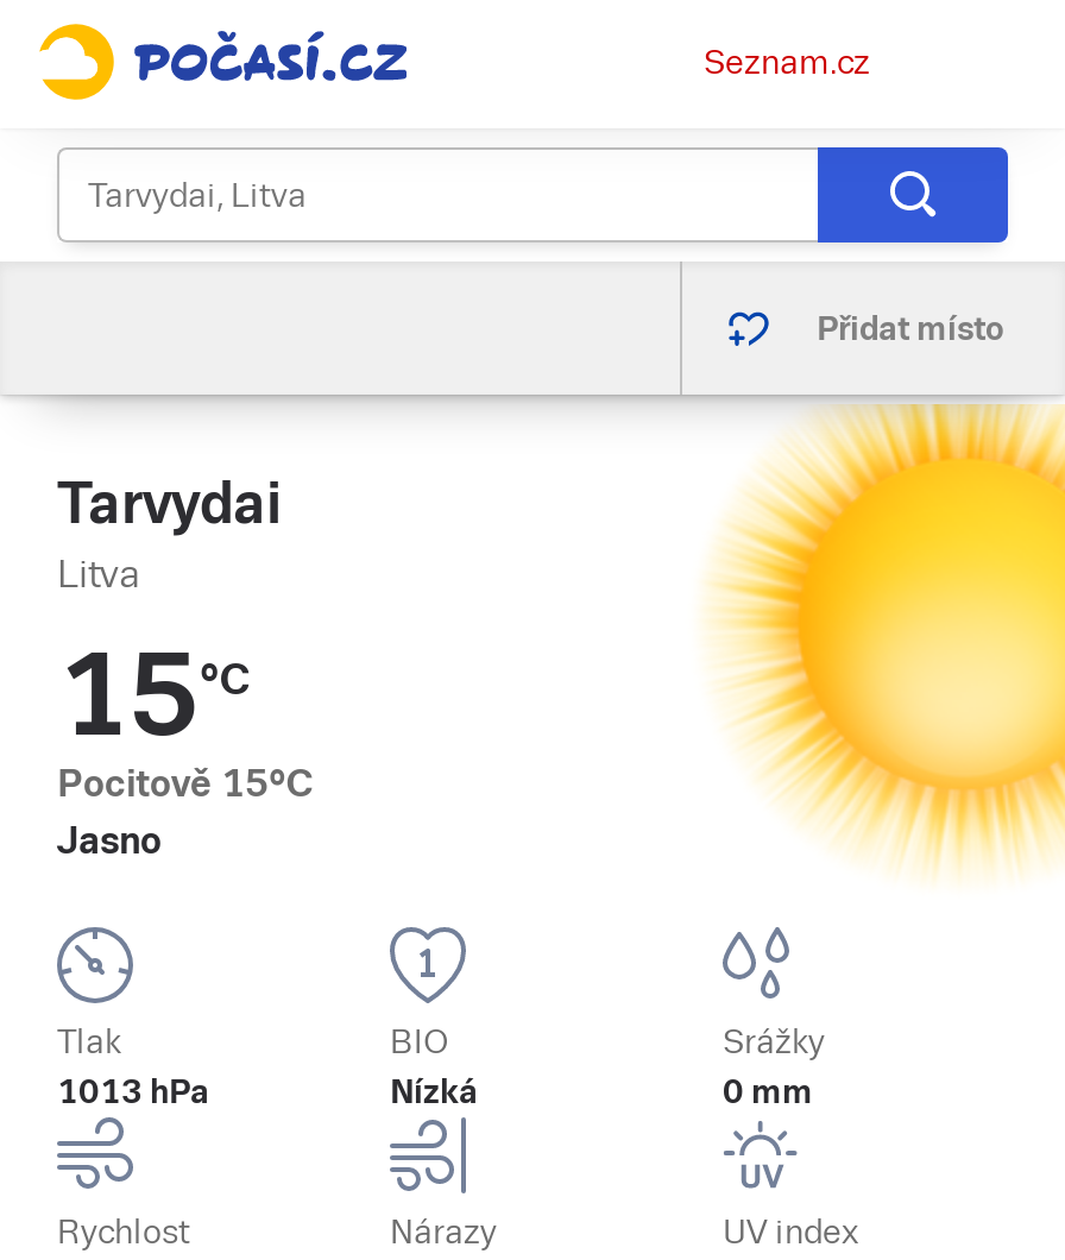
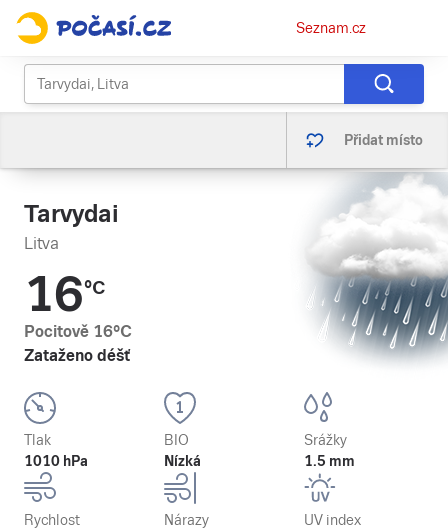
- [image]
+ [image]

- 15°C
- Pocitově 15°C
- Jasno
+ 16°C
+ Pocitově 16°C
+ Zataženo déšť

- 1013 hPa
+ 1010 hPa

- 0 mm
+ 1.5 mm
